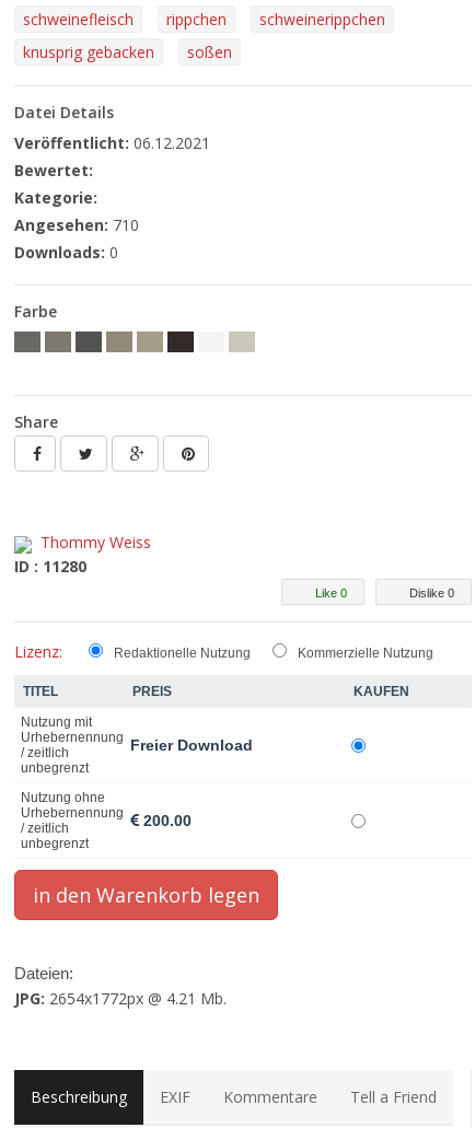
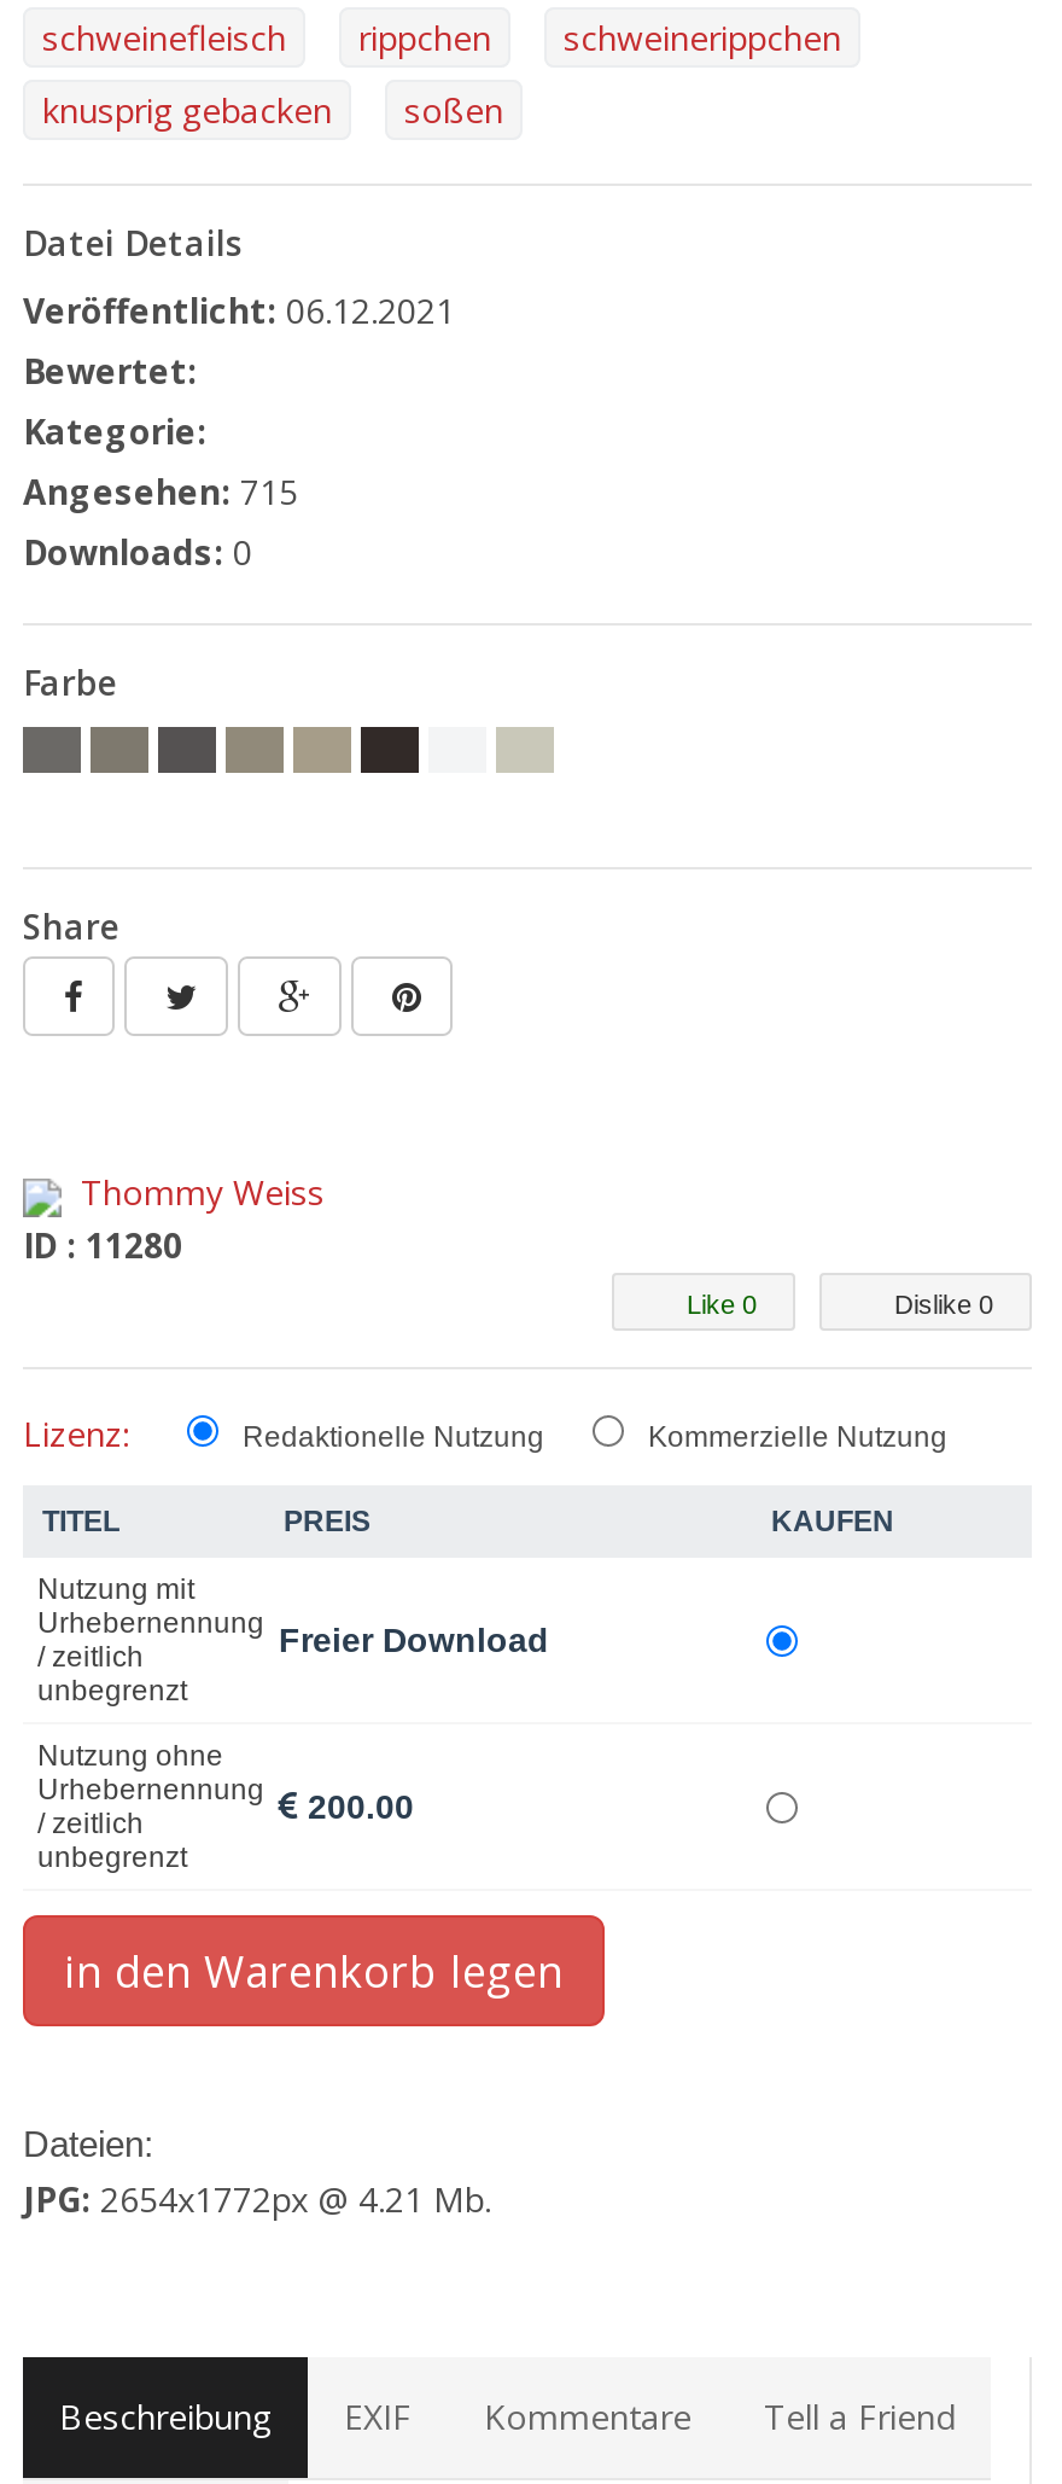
- Angesehen: 710
+ Angesehen: 715
